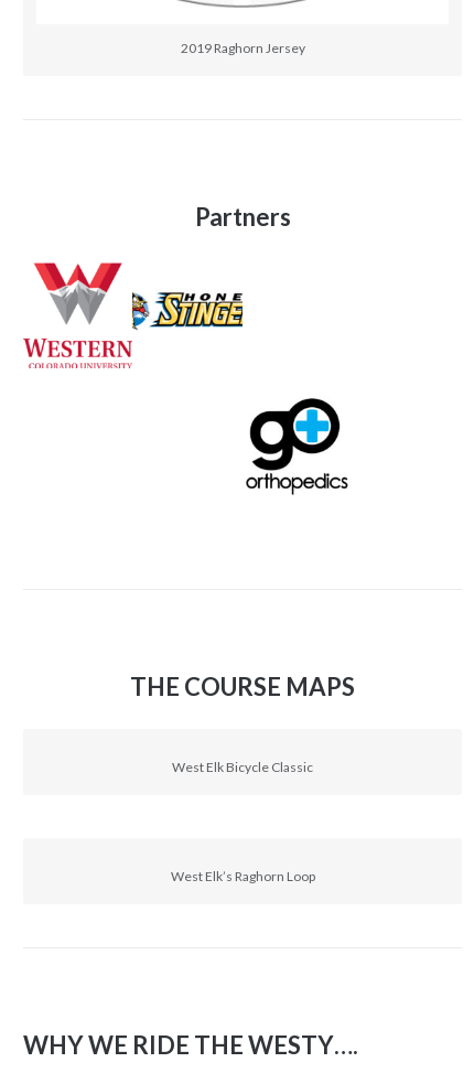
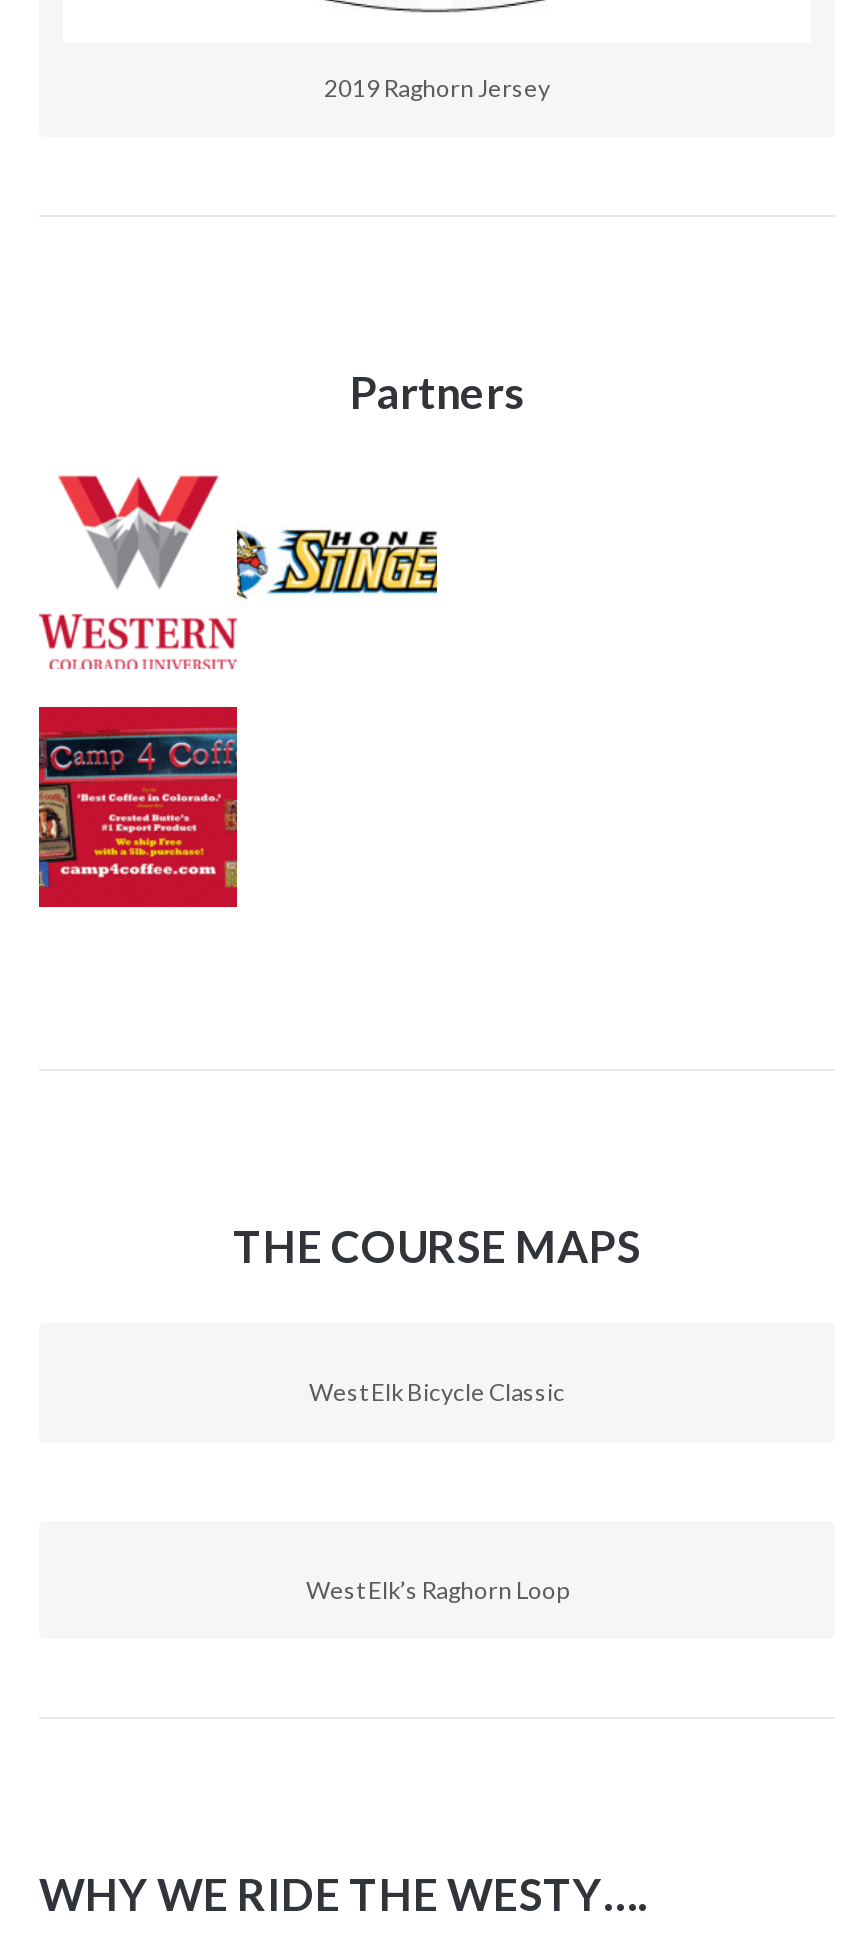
+ [image]

- [image]
